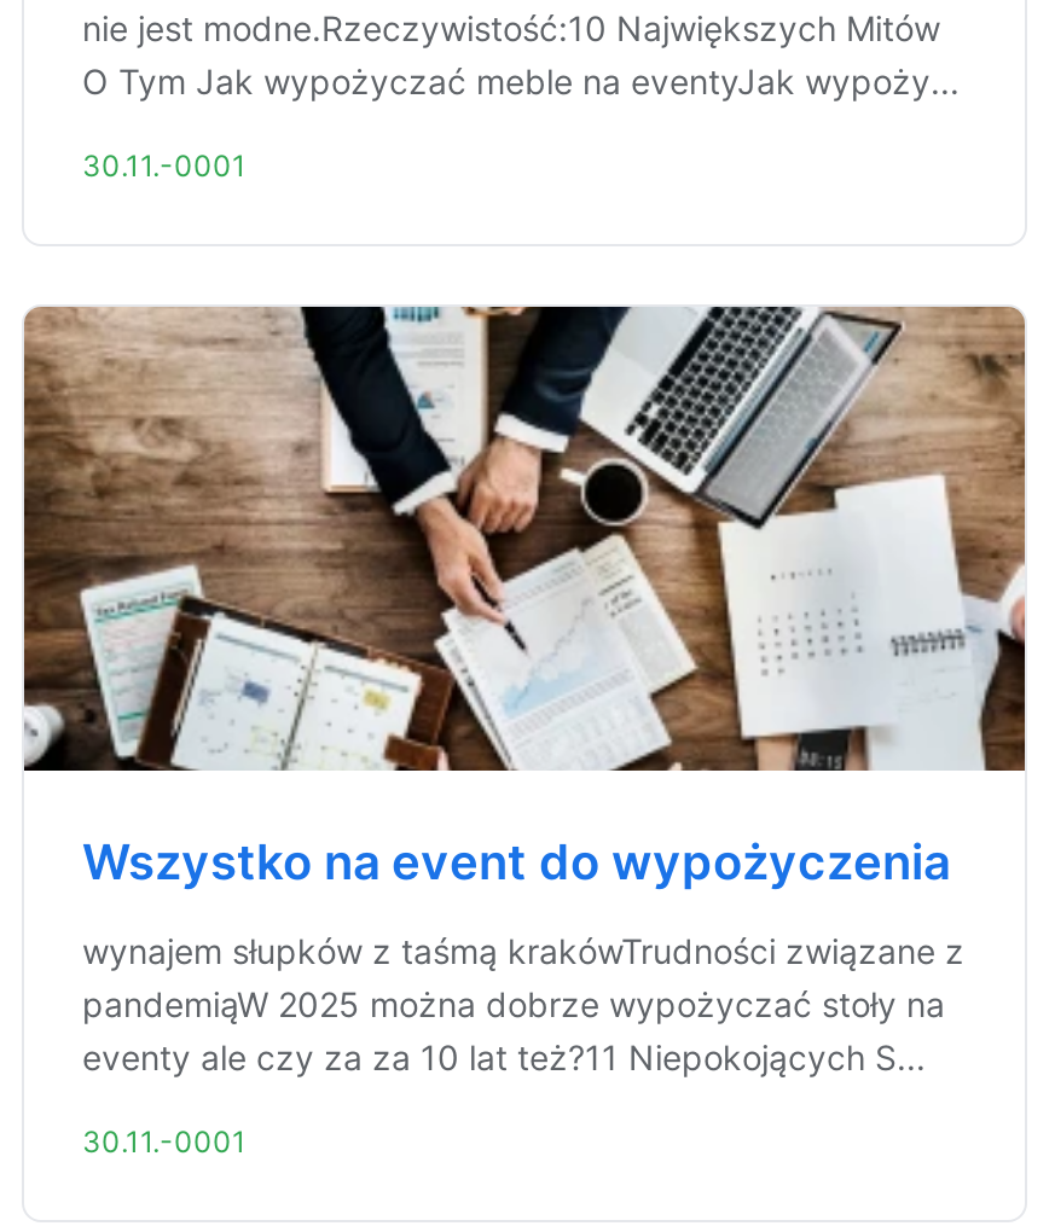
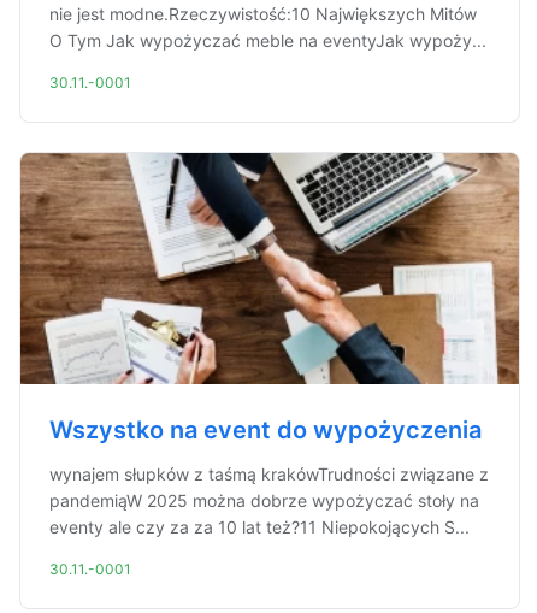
- [image]
+ [image]
